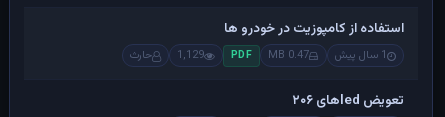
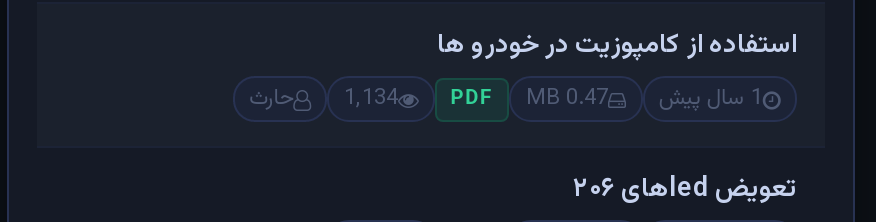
- PDF 1,129 حارث
+ PDF 1,134 حارث
